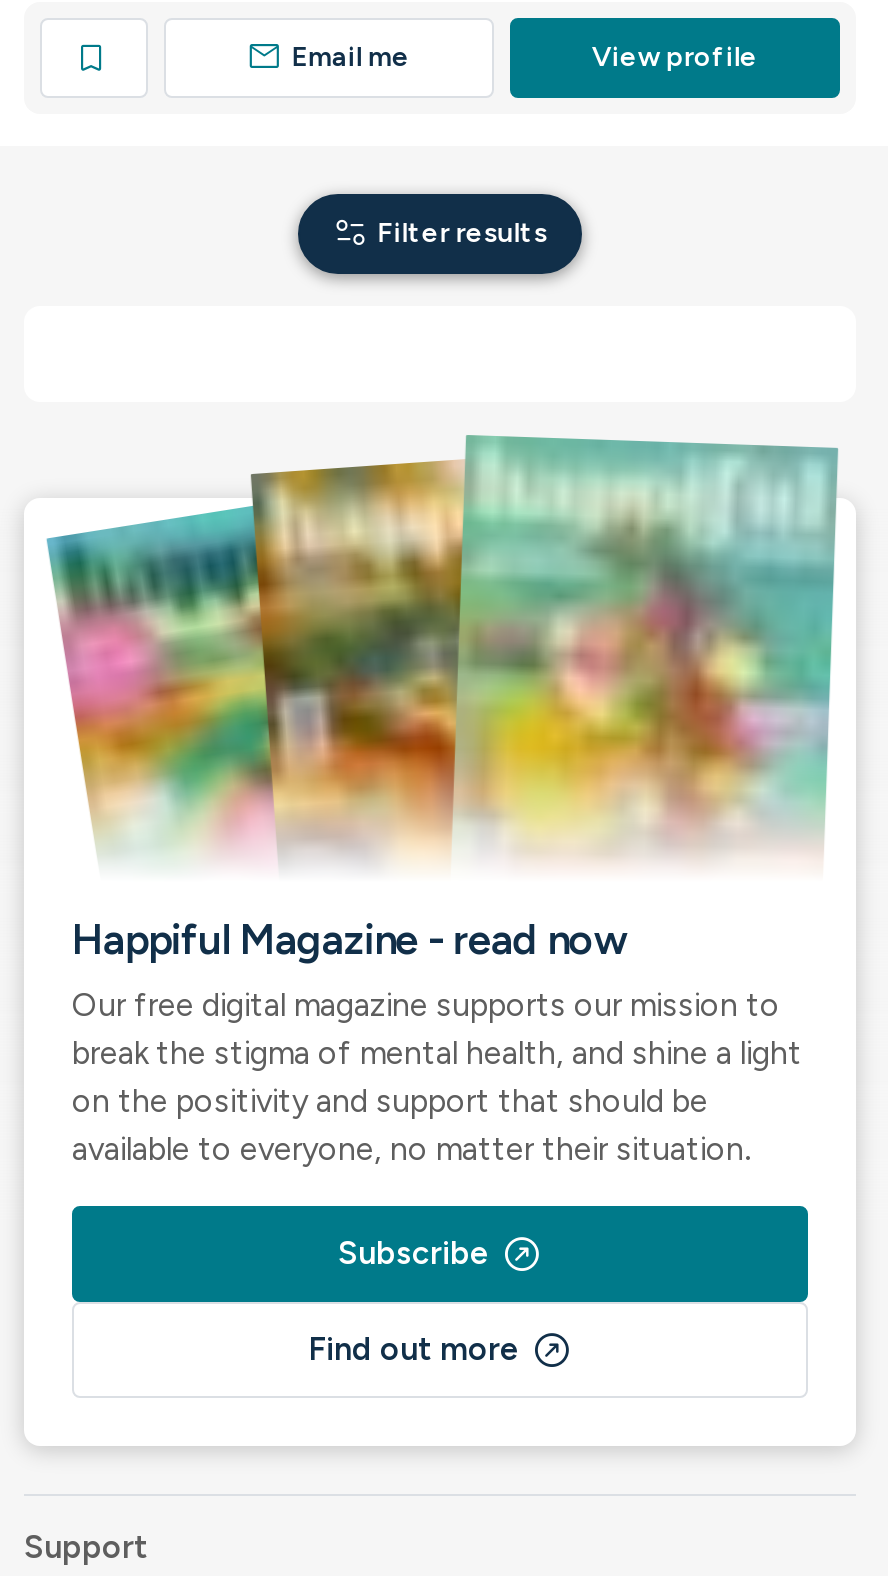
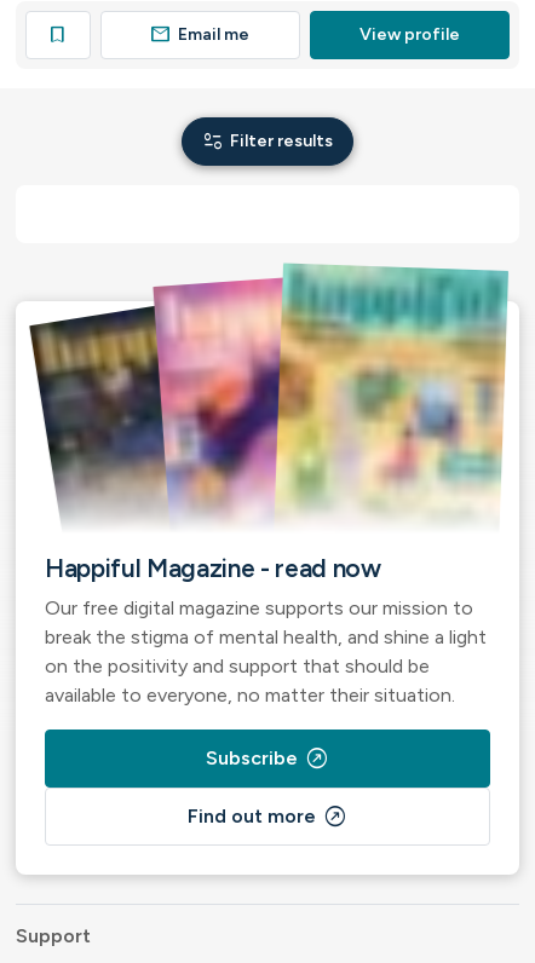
- [image]
+ [image]
